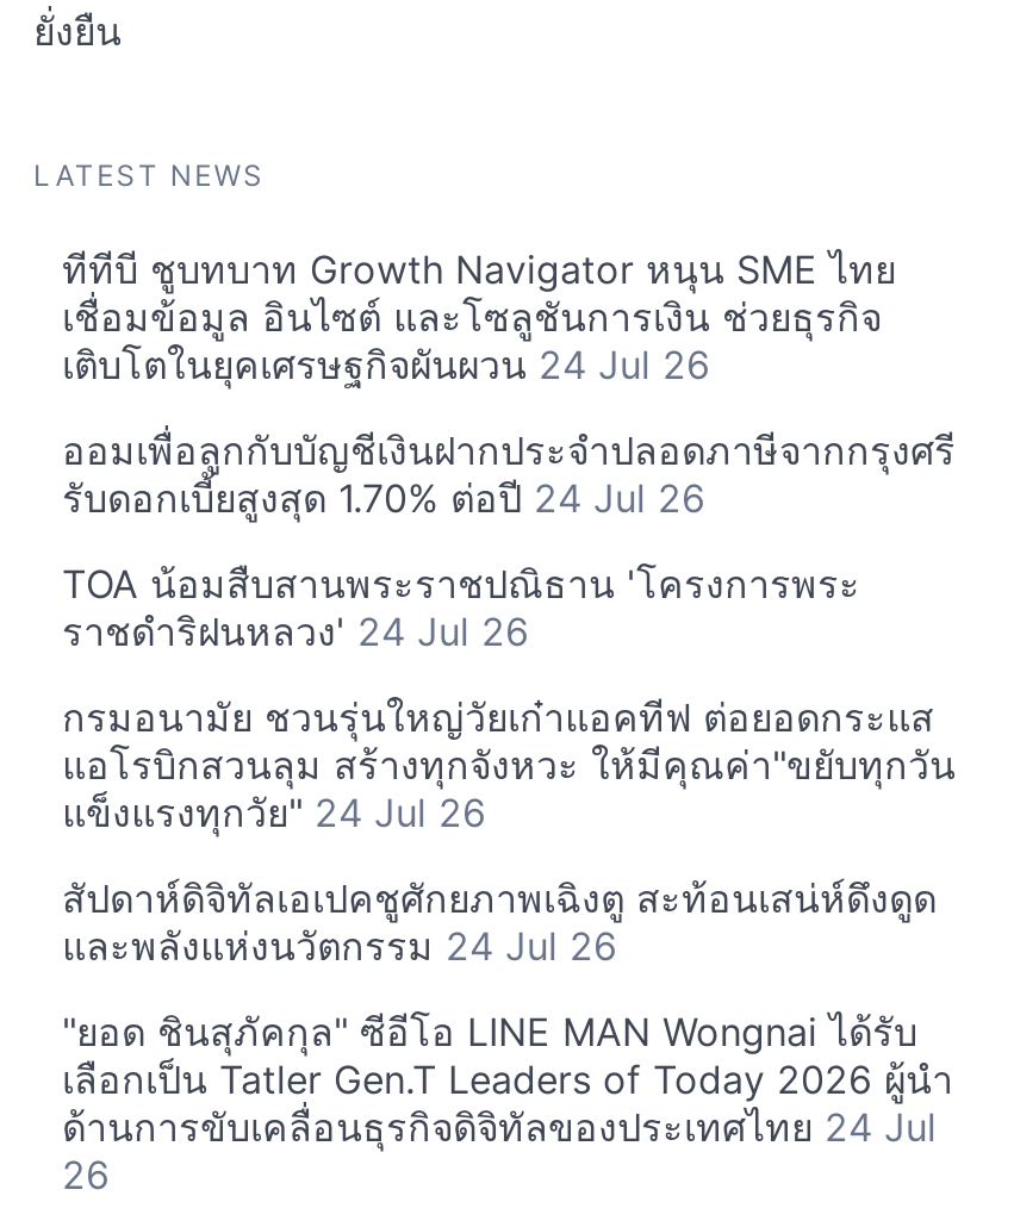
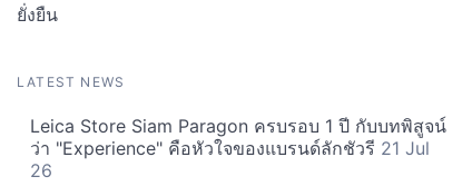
- ทีทีบี ชูบทบาท Growth Navigator หนุน SME ไทย
- เชื่อมข้อมูล อินไซต์ และโซลูชันการเงิน ช่วยธุรกิจ
- เติบโตในยุคเศรษฐกิจผันผวน24 Jul 26
- ออมเพื่อลูกกับบัญชีเงินฝากประจำปลอดภาษีจากกรุงศรี
- รับดอกเบี้ยสูงสุด 1.70% ต่อปี24 Jul 26
- TOA น้อมสืบสานพระราชปณิธาน 'โครงการพระ
- ราชดำริฝนหลวง' 24 Jul 26
- กรมอนามัย ชวนรุ่นใหญ่วัยเก๋าแอคทีฟ ต่อยอดกระแส
- แอโรบิกสวนลุม สร้างทุกจังหวะ ให้มีคุณค่า"ขยับทุกวัน
- แข็งแรงทุกวัย" 24 Jul 26
- สัปดาห์ดิจิทัลเอเปคชูศักยภาพเฉิงตู สะท้อนเสน่ห์ดึงดูด
- และพลังแห่งนวัตกรรม24 Jul 26
- "ยอด ชินสุภัคกุล" ซีอีโอ LINE MAN Wongnai ได้รับ
- เลือกเป็น Tatler Gen.T Leaders of Today 2026 ผู้นำ
- ด้านการขับเคลื่อนธุรกิจดิจิทัลของประเทศไทย24 Jul
+ Leica Store Siam Paragon ครบรอบ 1 ปี กับบทพิสูจน์
+ ว่า "Experience" คือหัวใจของแบรนด์ลักชัวรี21 Jul
